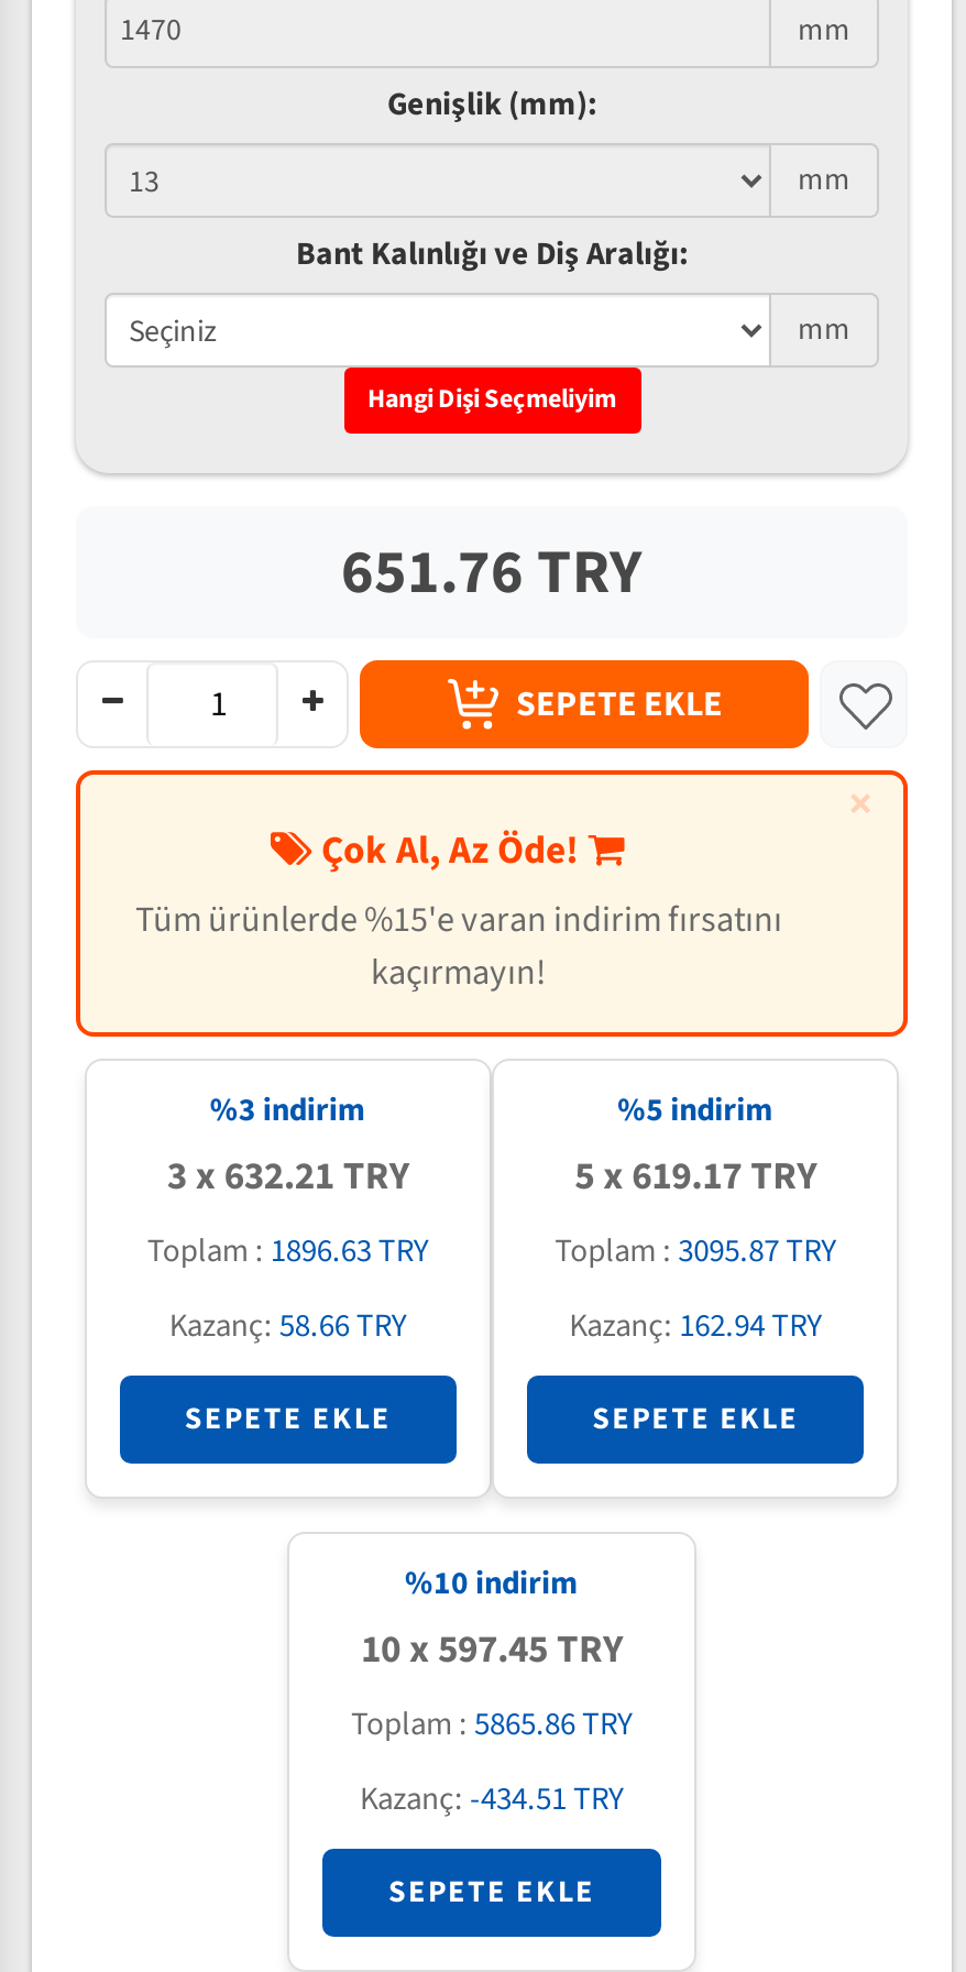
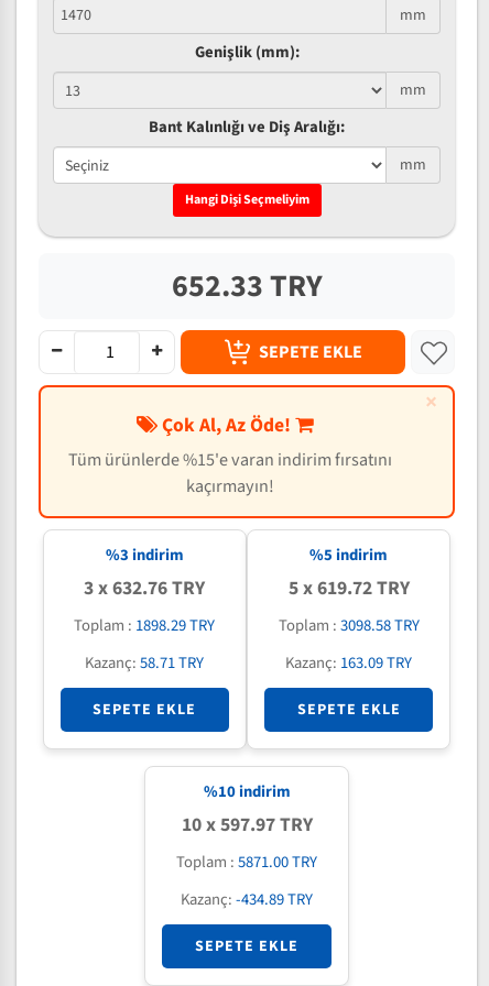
- 651.76 TRY
+ 652.33 TRY

- 3 x 632.21 TRY
+ 3 x 632.76 TRY

- 5 x 619.17 TRY
+ 5 x 619.72 TRY

- Toplam : 1896.63 TRY
+ Toplam : 1898.29 TRY

- Toplam : 3095.87 TRY
+ Toplam : 3098.58 TRY

- Kazanç: 58.66 TRY
+ Kazanç: 58.71 TRY

- Kazanç: 162.94 TRY
+ Kazanç: 163.09 TRY

- 10 x 597.45 TRY
+ 10 x 597.97 TRY

- Toplam : 5865.86 TRY
+ Toplam : 5871.00 TRY

- Kazanç: -434.51 TRY
+ Kazanç: -434.89 TRY
